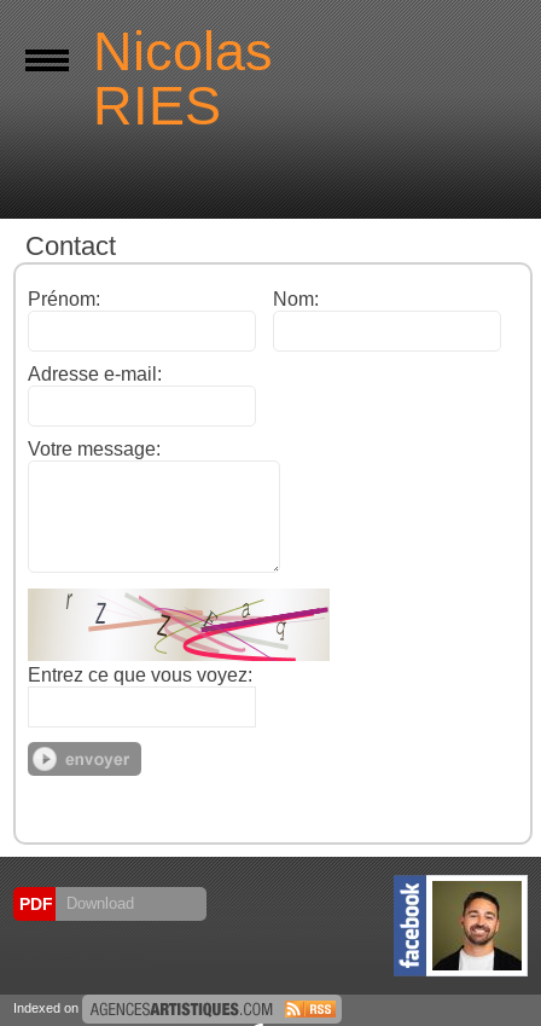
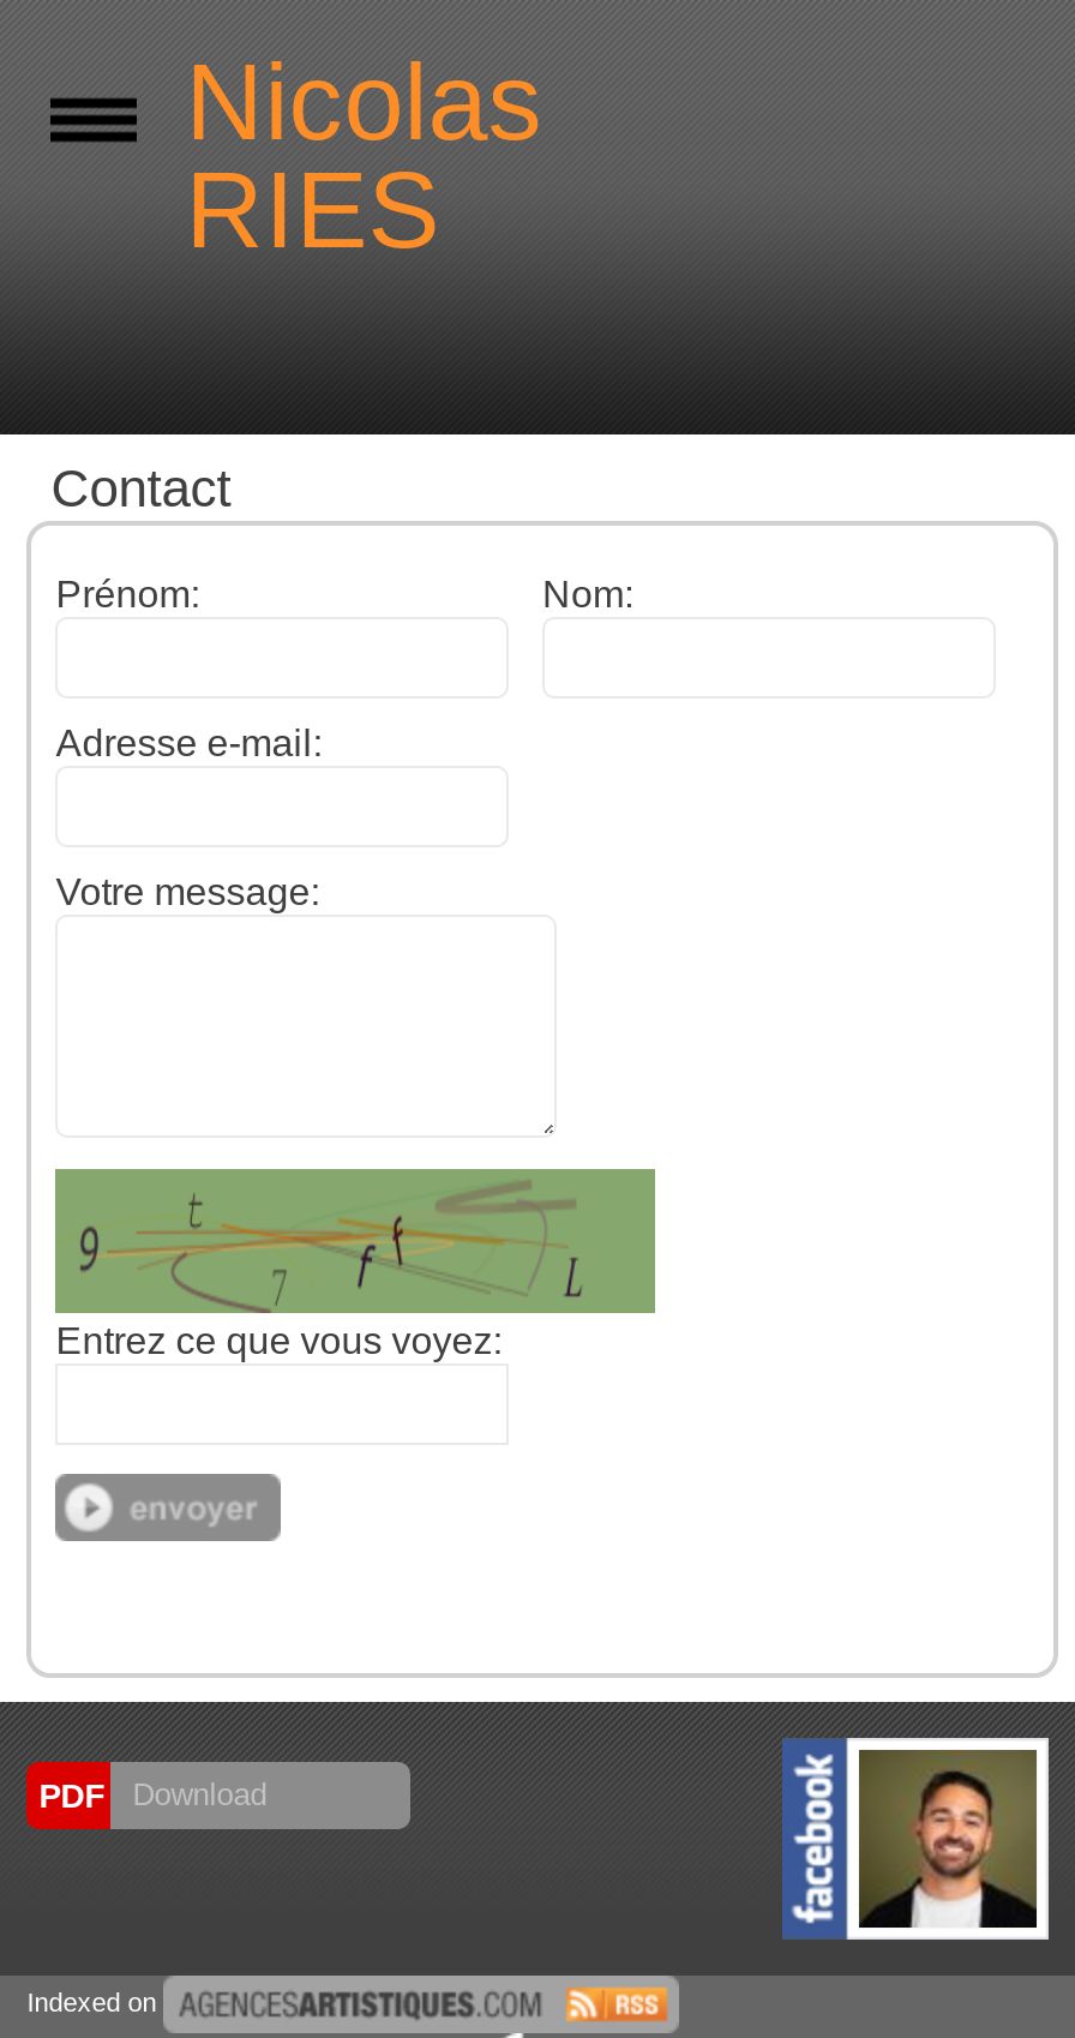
- [image]
+ [image]
